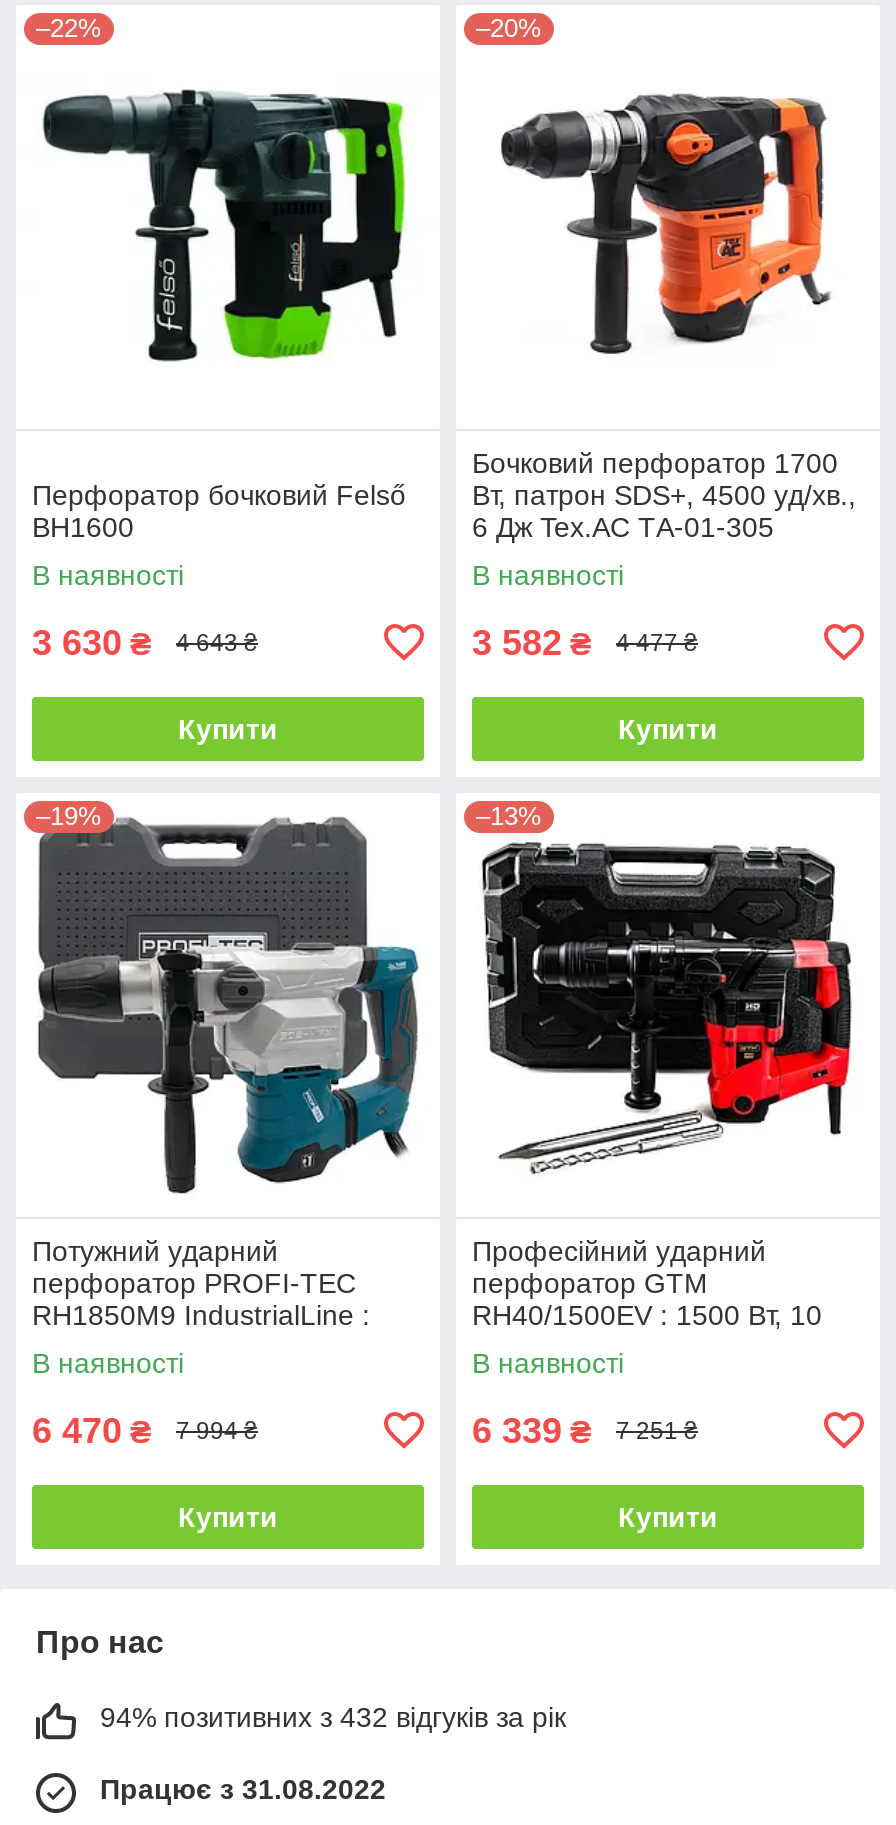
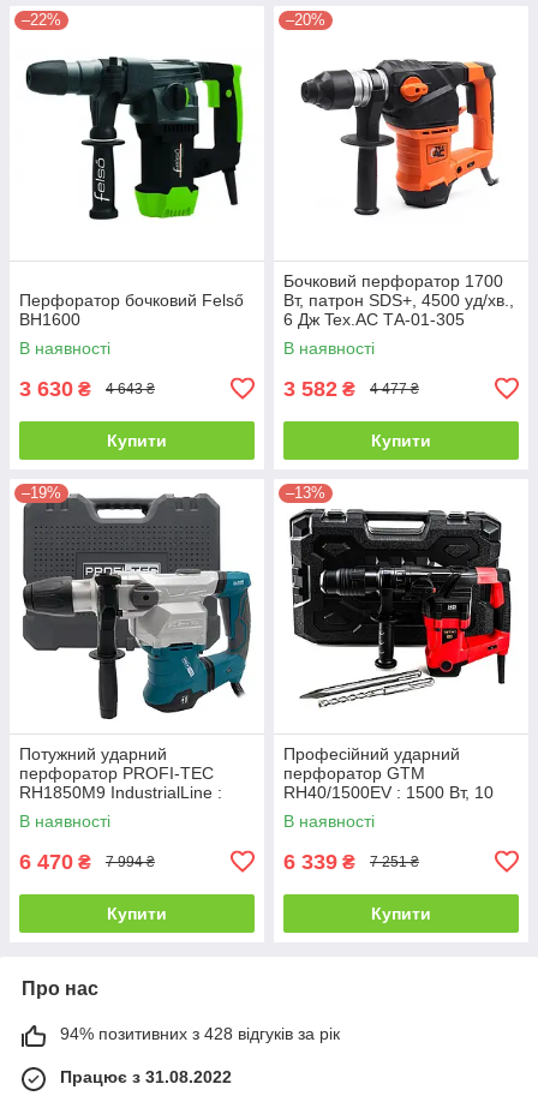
- 94% позитивних з 432 відгуків за рік
+ 94% позитивних з 428 відгуків за рік
